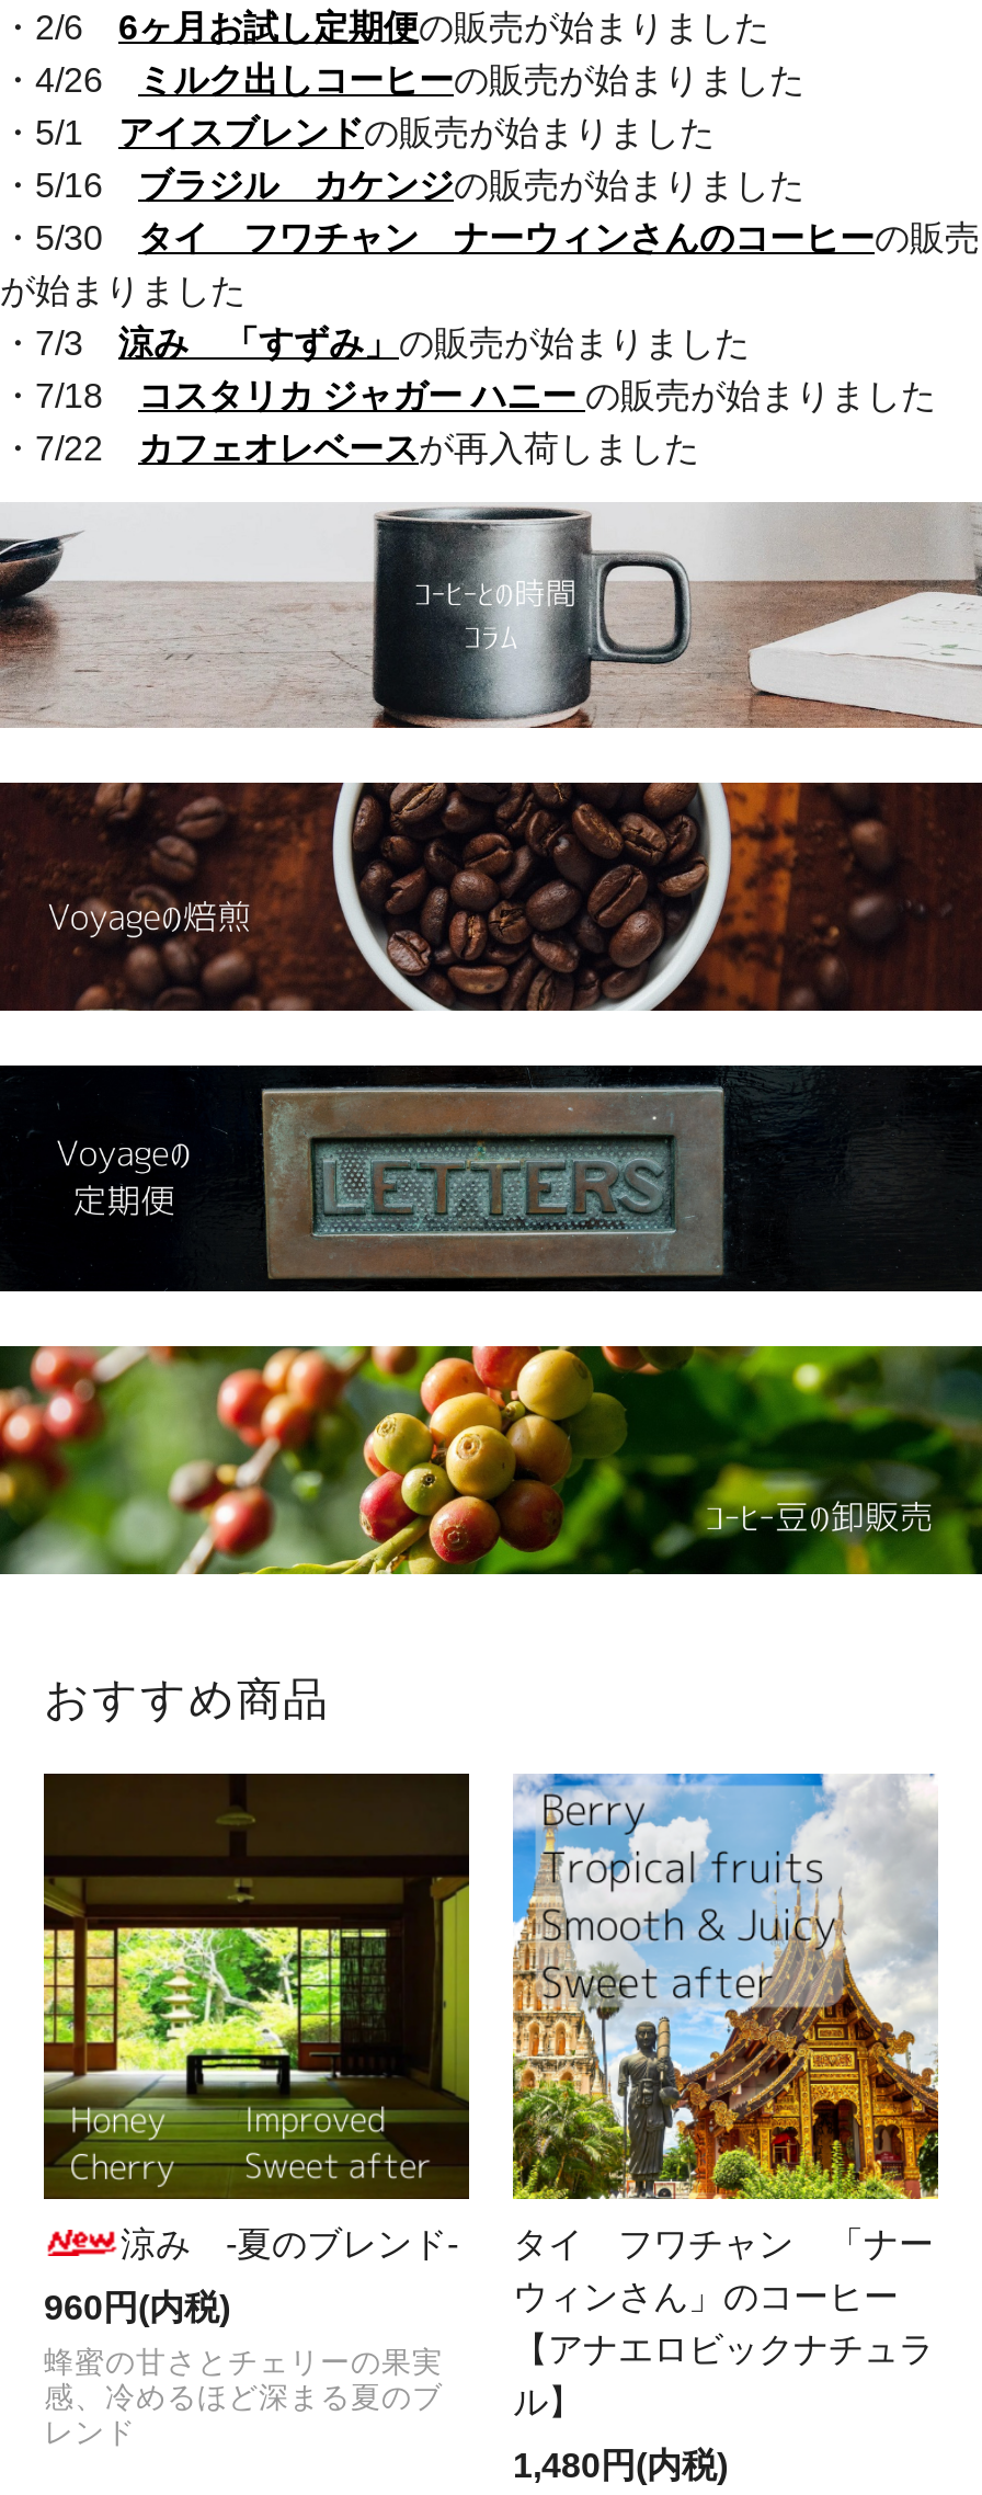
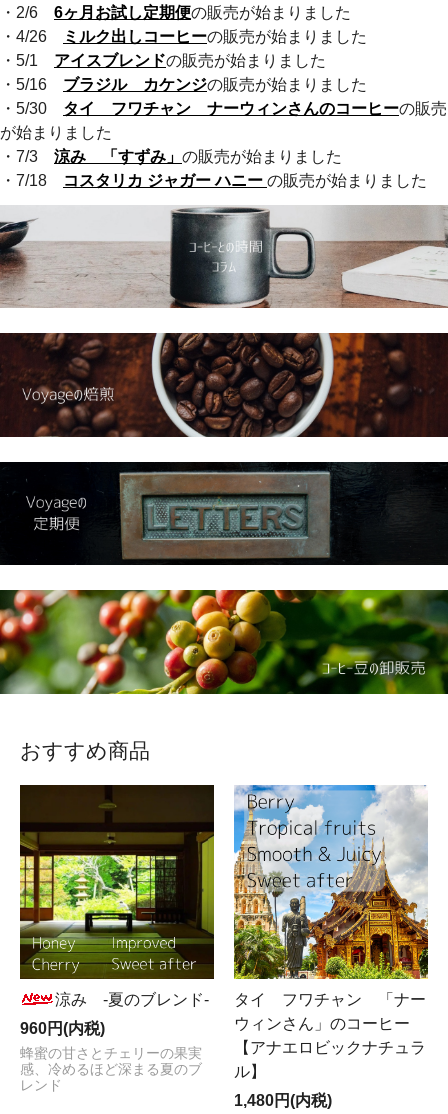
- ・7/22カフェオレベースが再入荷しました
